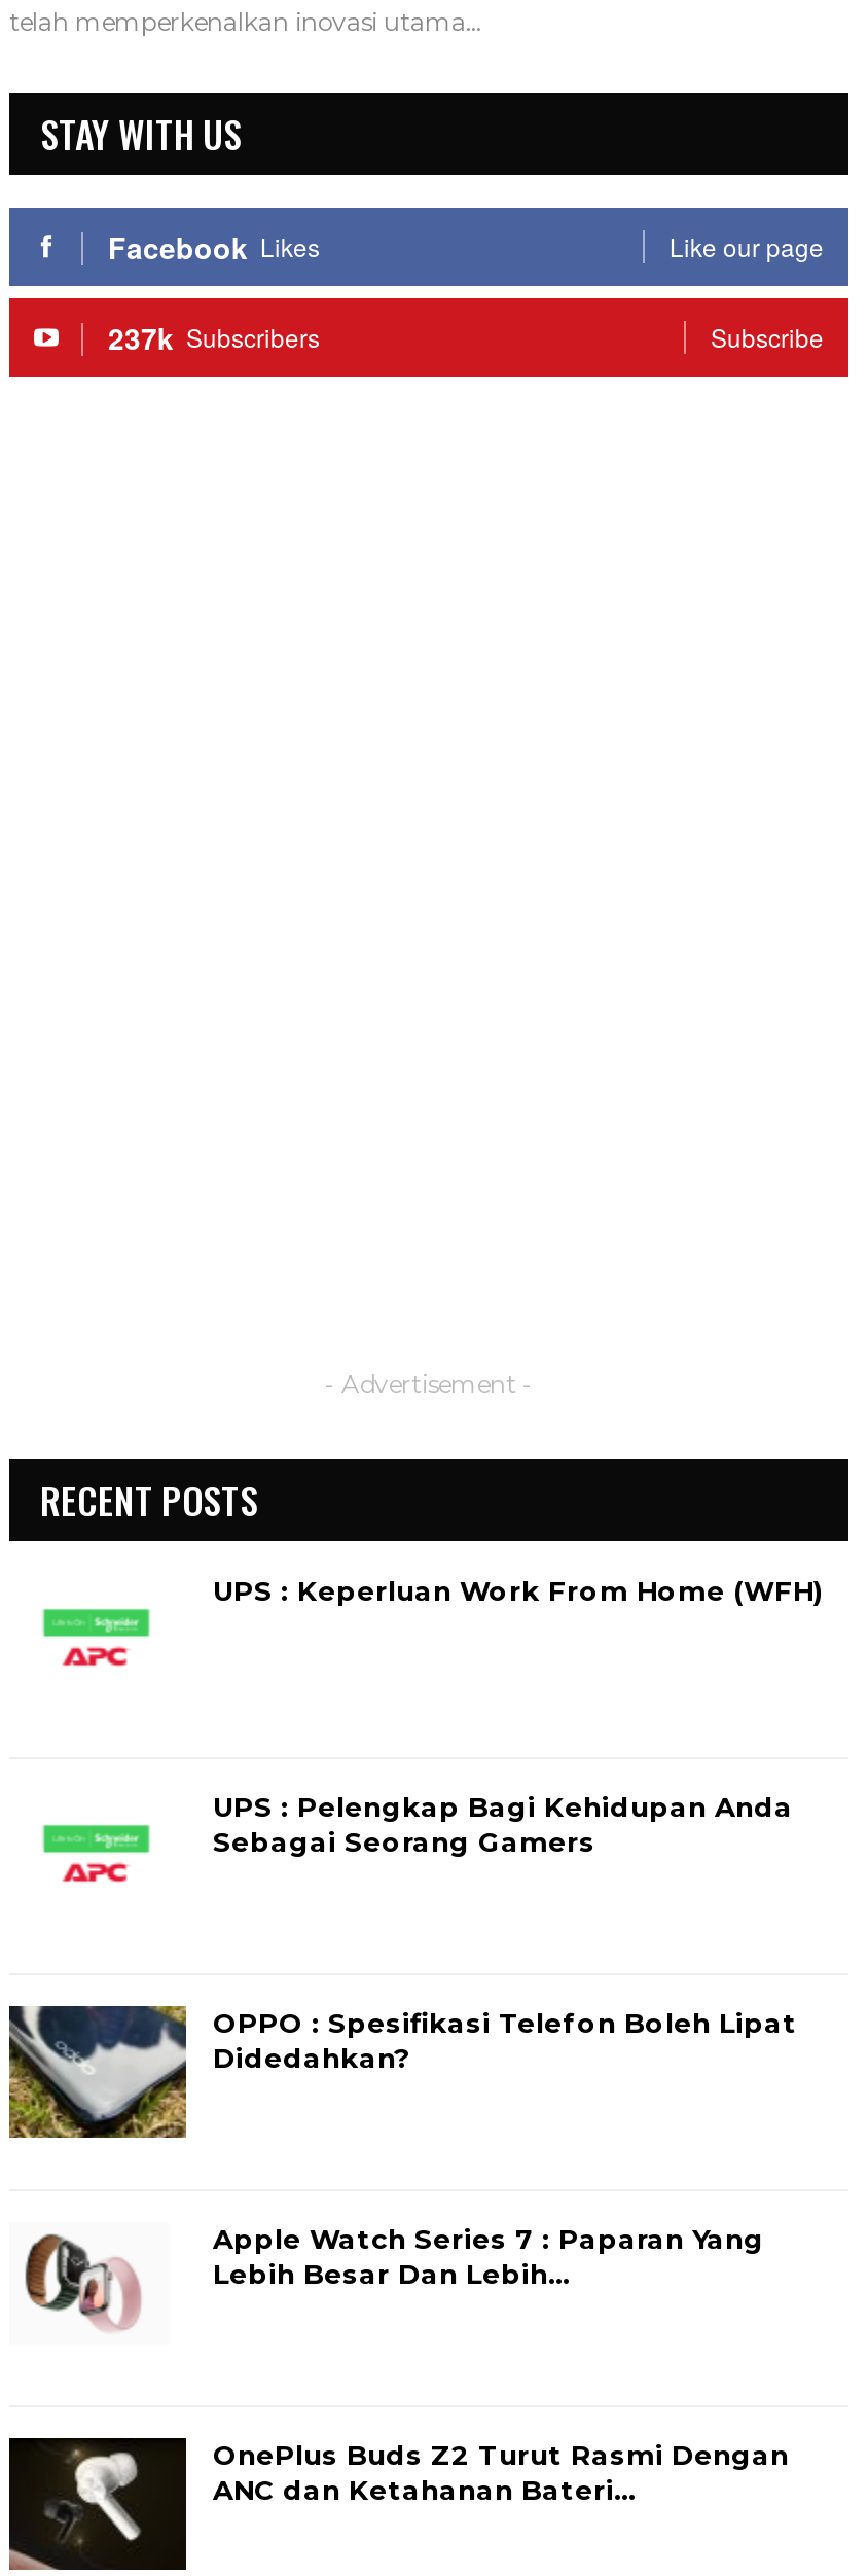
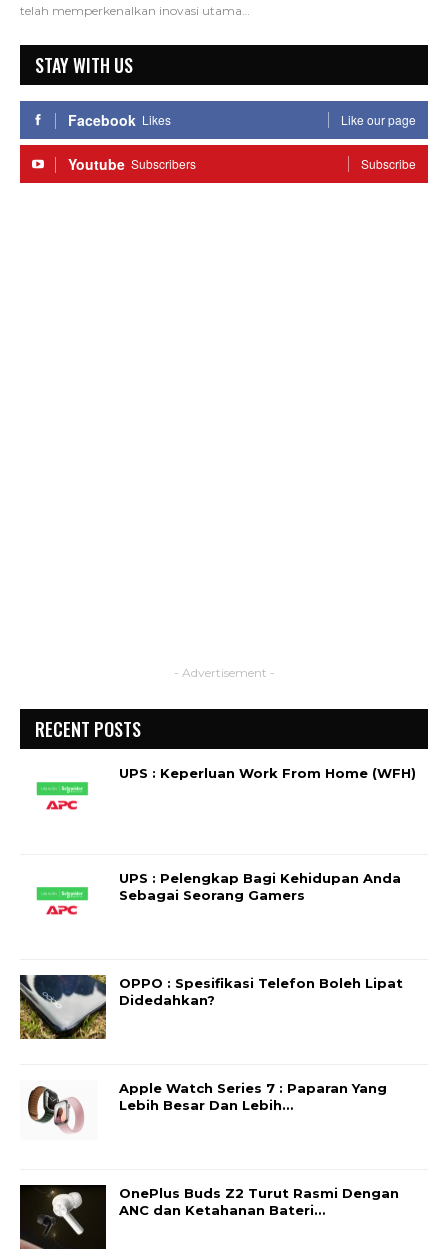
- 237k Subscribers
+ Youtube Subscribers
